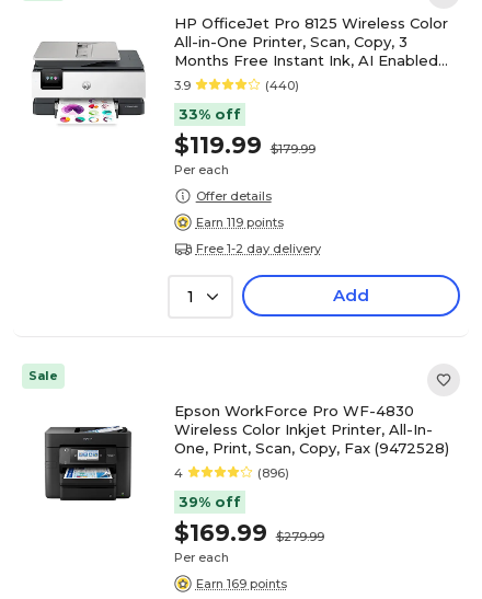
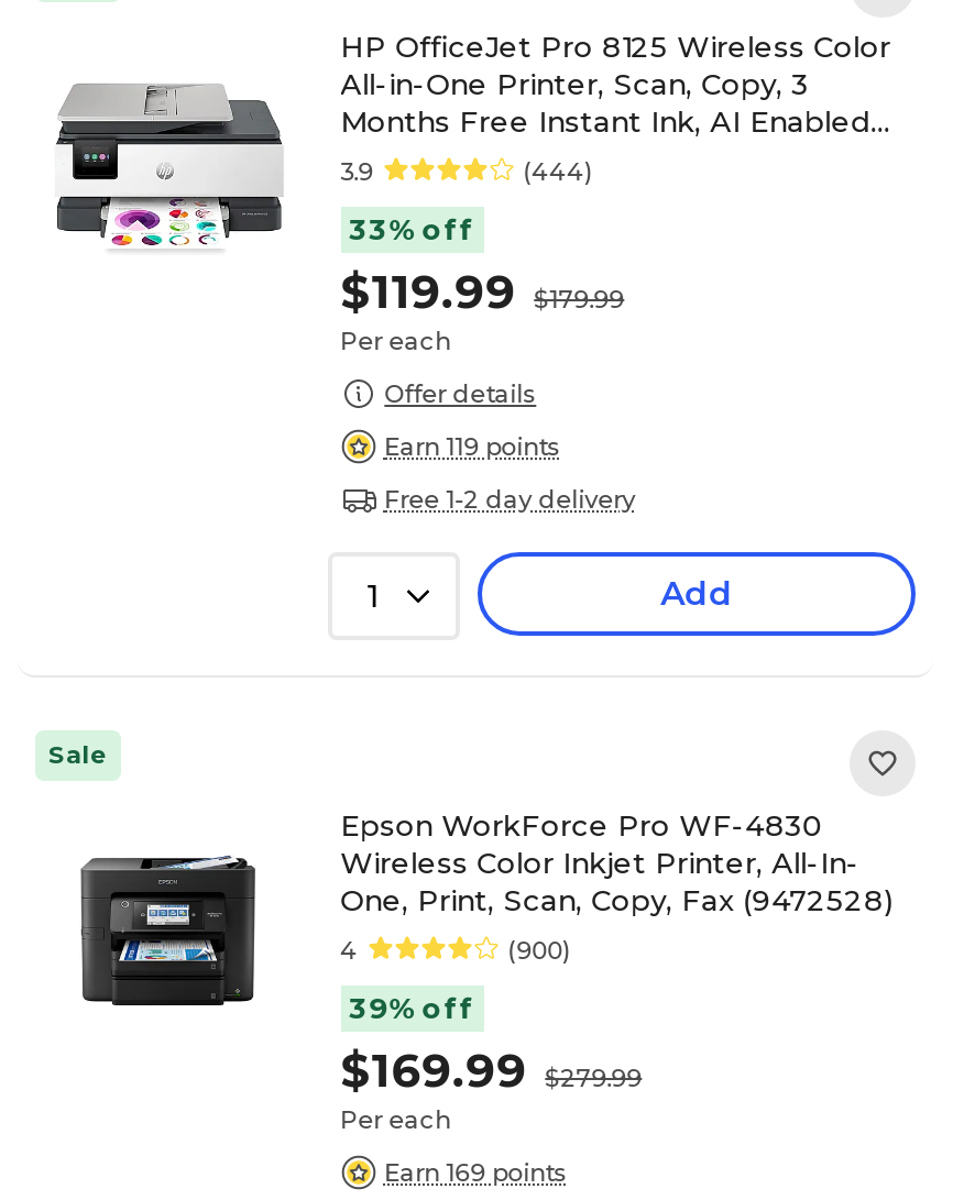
- (440)
+ (444)

- (896)
+ (900)
